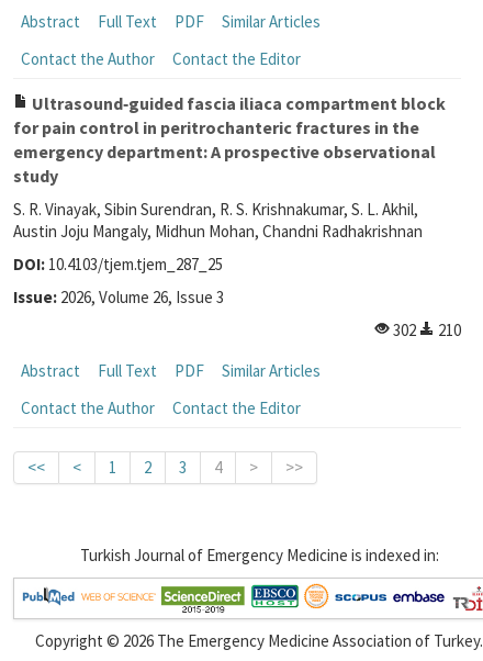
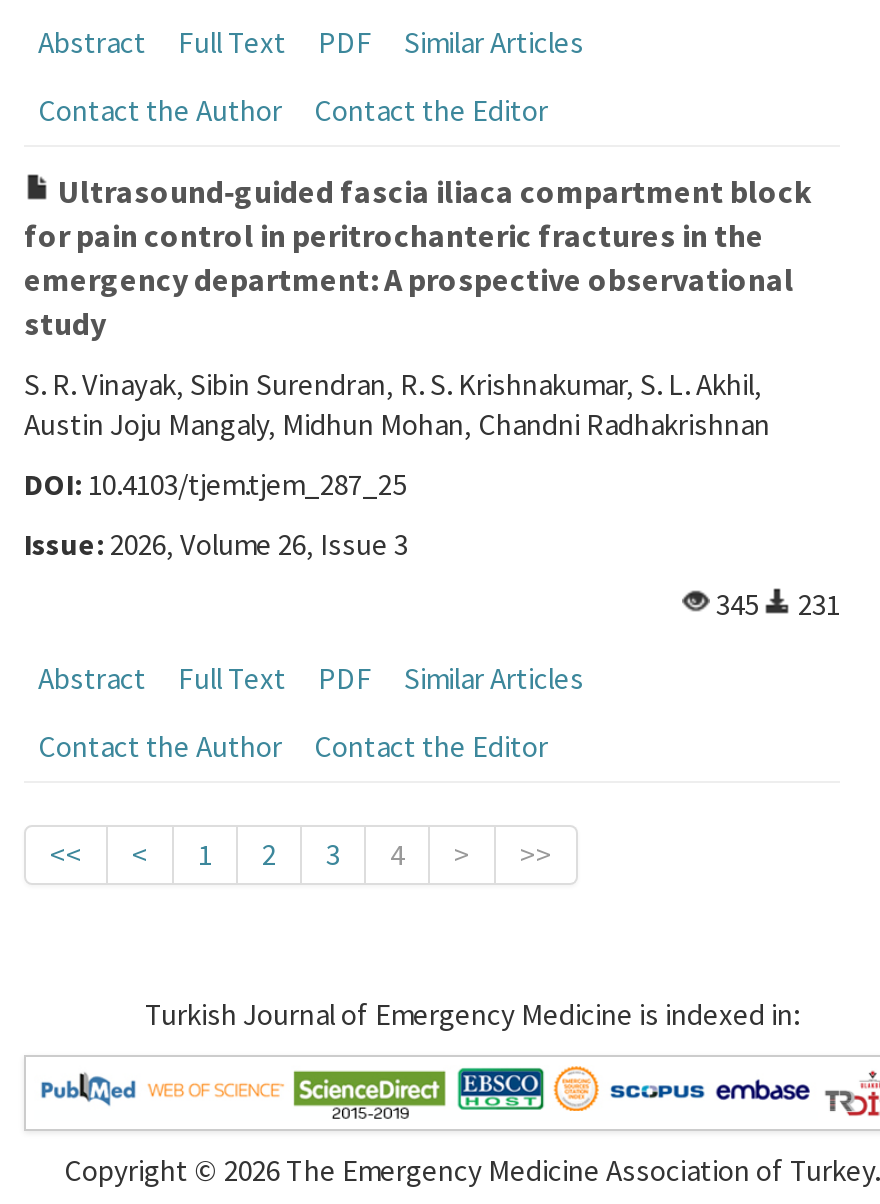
- 302
+ 345

- 210
+ 231
